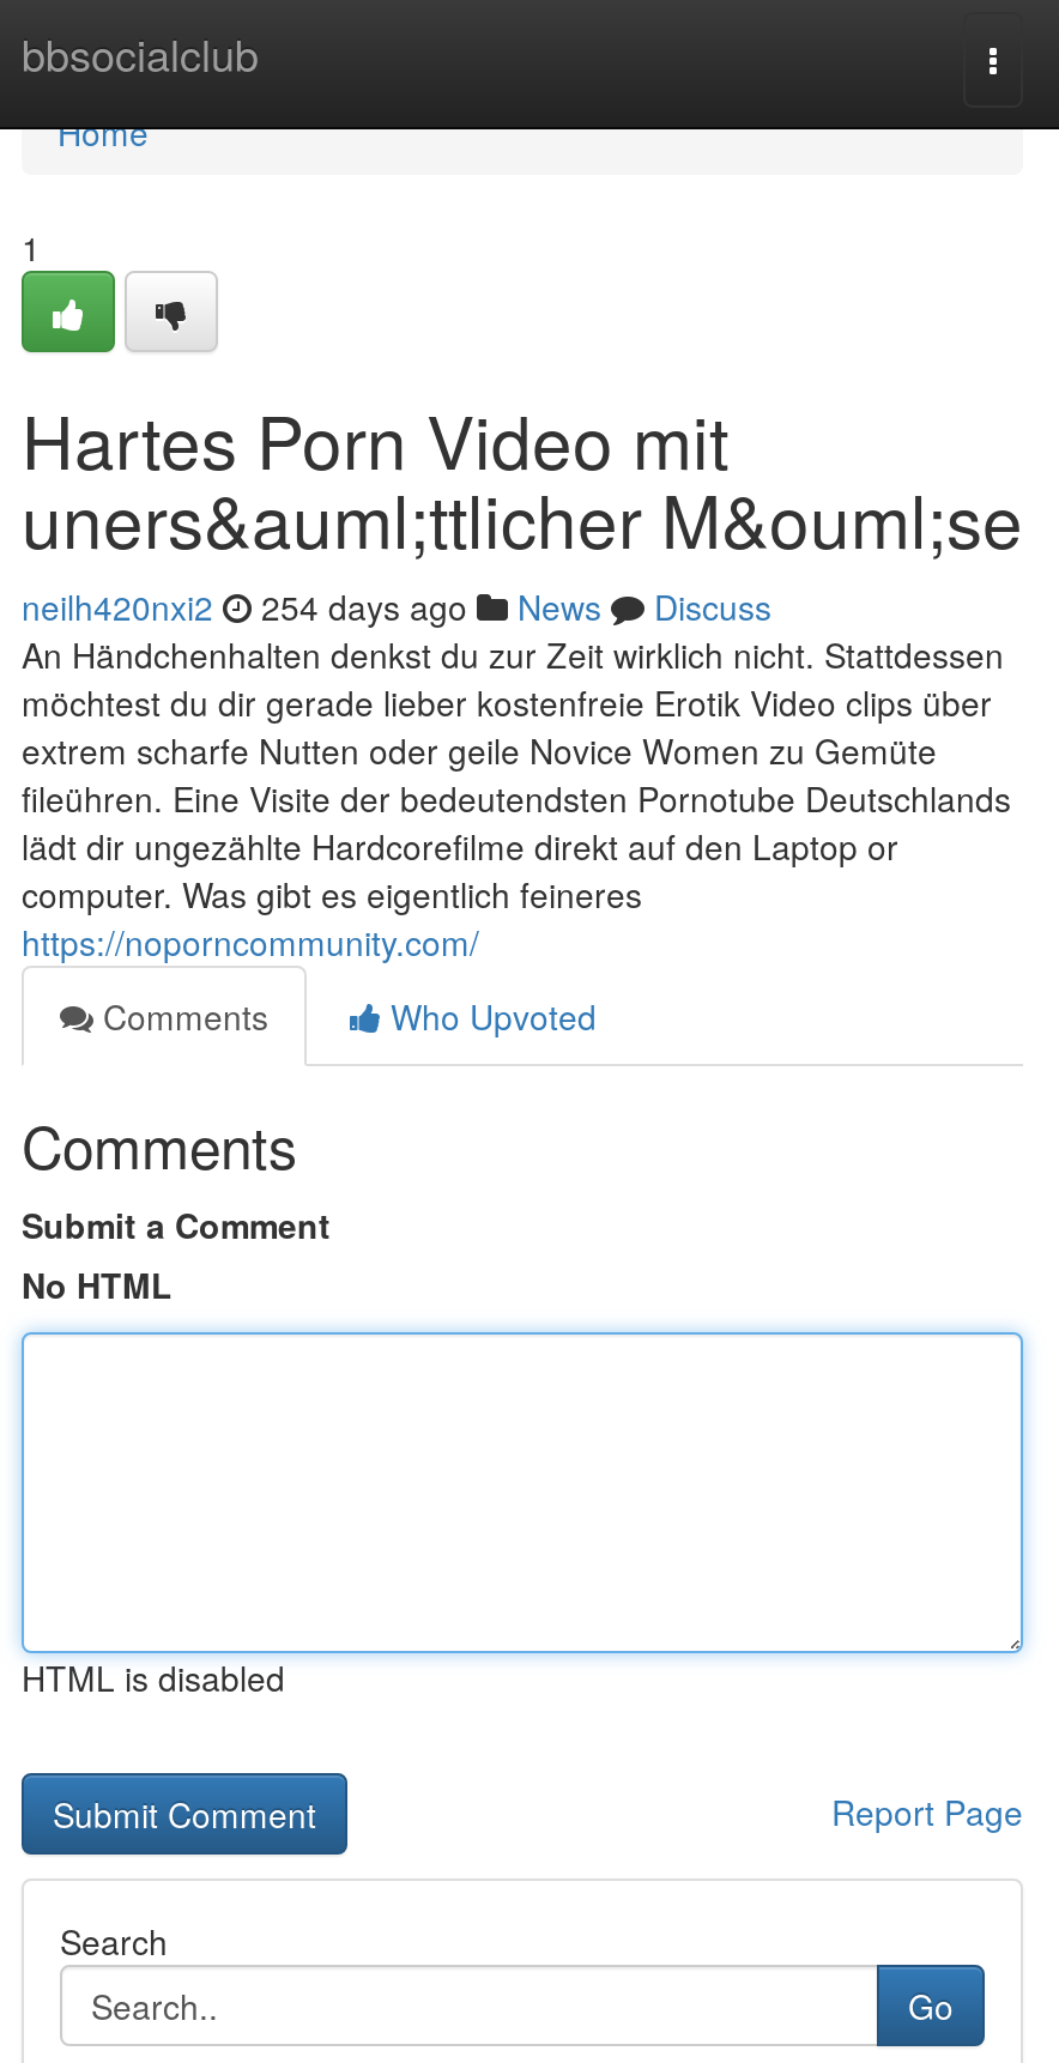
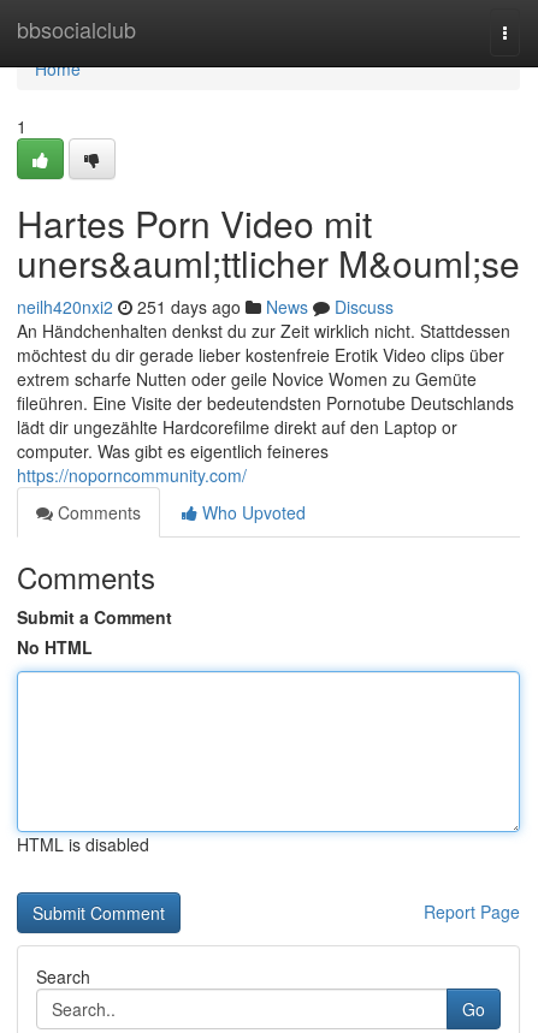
- neilh420nxi2 254 days ago News Discuss
+ neilh420nxi2 251 days ago News Discuss
